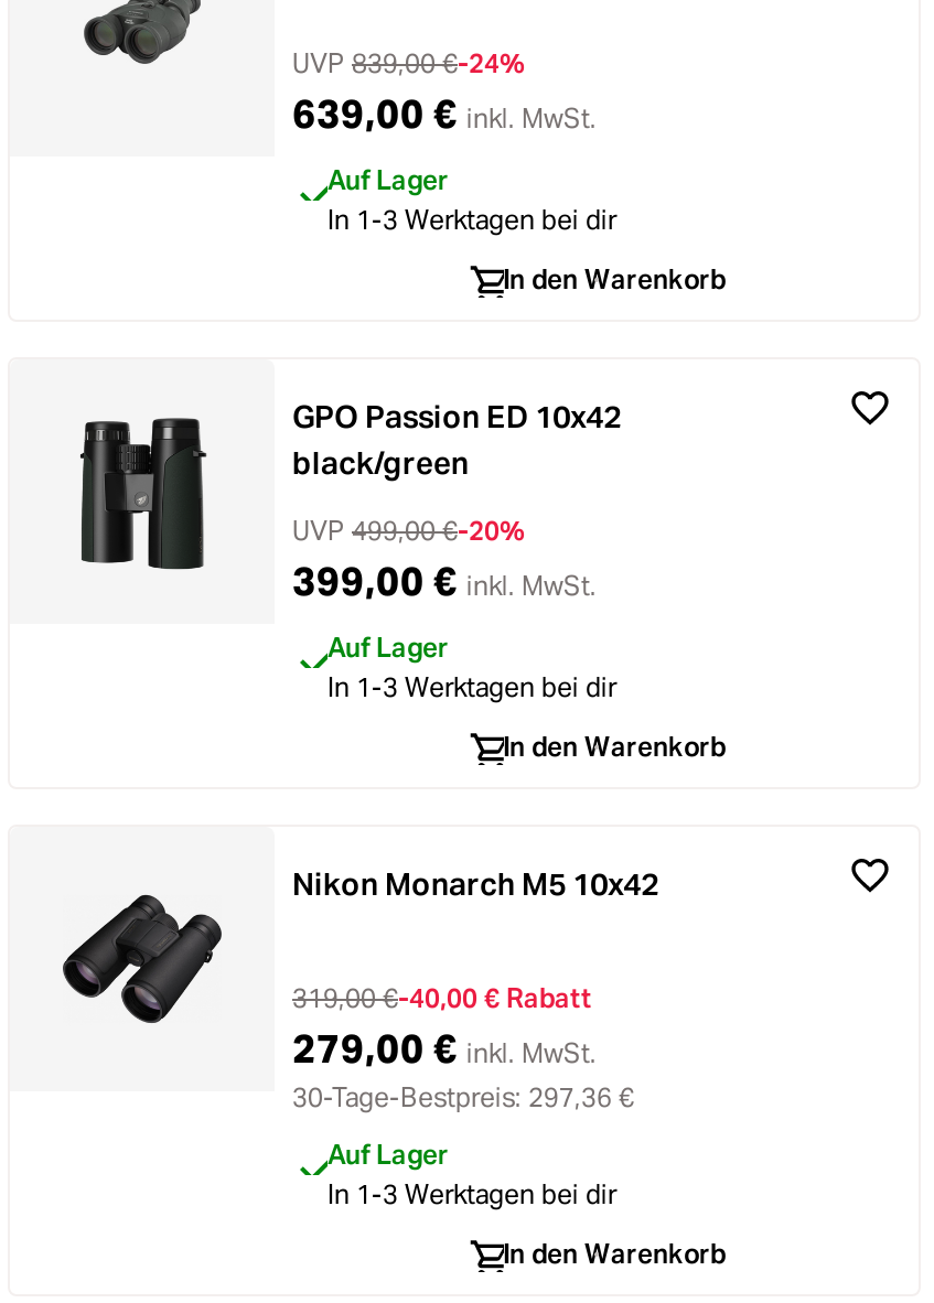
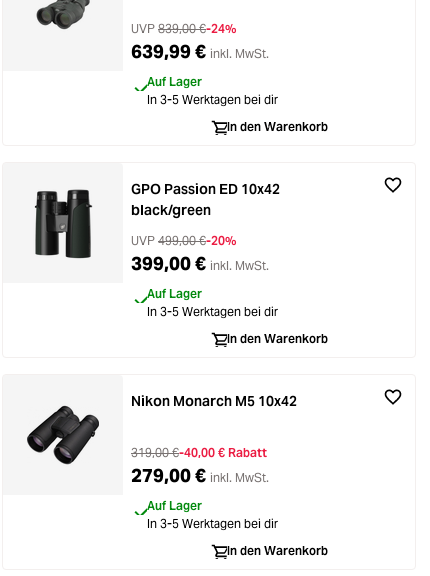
- 639,00 € inkl. MwSt.
+ 639,99 € inkl. MwSt.

- In 1-3 Werktagen bei dir
+ In 3-5 Werktagen bei dir

- In 1-3 Werktagen bei dir
+ In 3-5 Werktagen bei dir

- 30-Tage-Bestpreis: 297,36 €

- In 1-3 Werktagen bei dir
+ In 3-5 Werktagen bei dir
